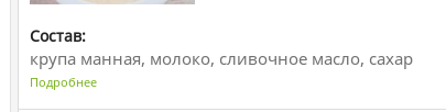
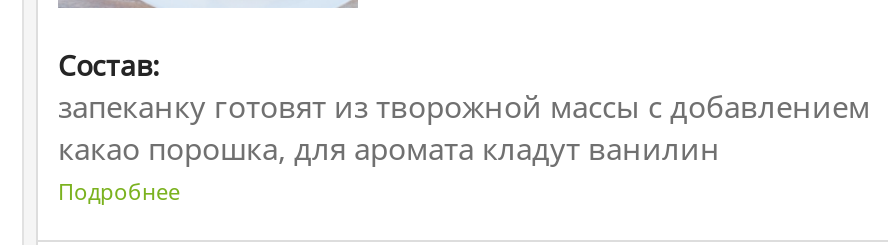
- крупа манная, молоко, сливочное масло, сахар
+ запеканку готовят из творожной массы с добавлением
+ какао порошка, для аромата кладут ванилин
